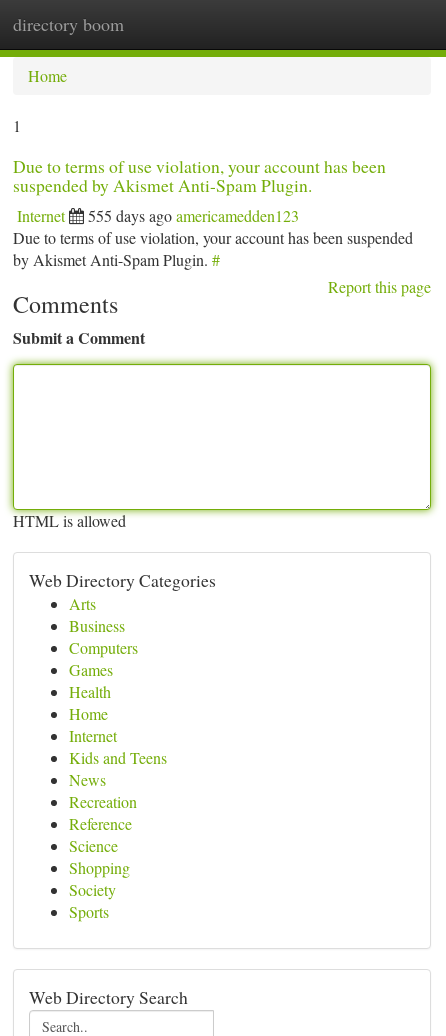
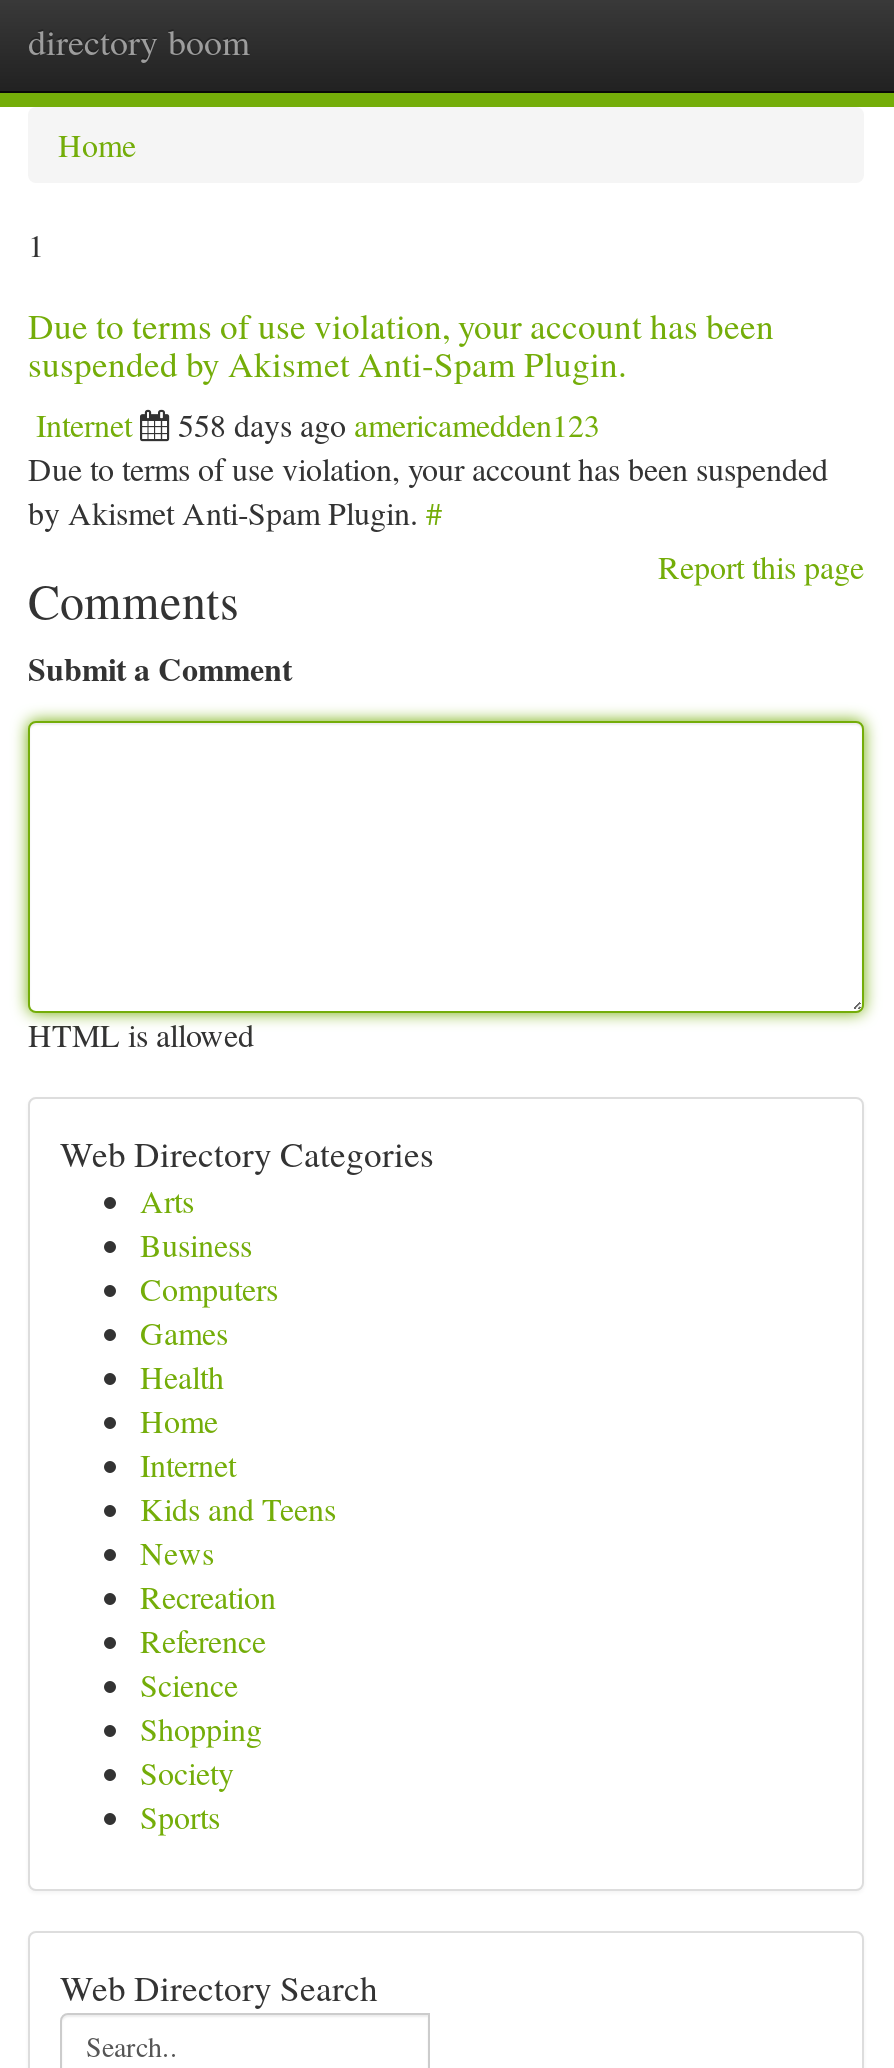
- 555 days ago americamedden123
+ 558 days ago americamedden123
